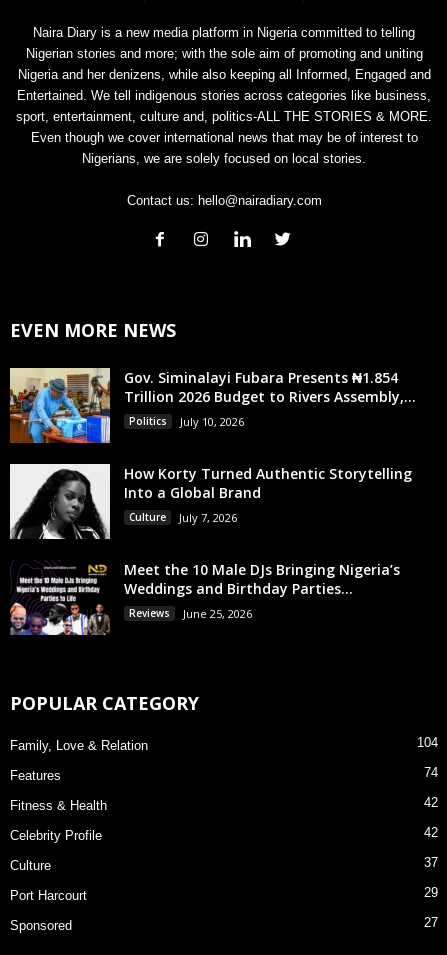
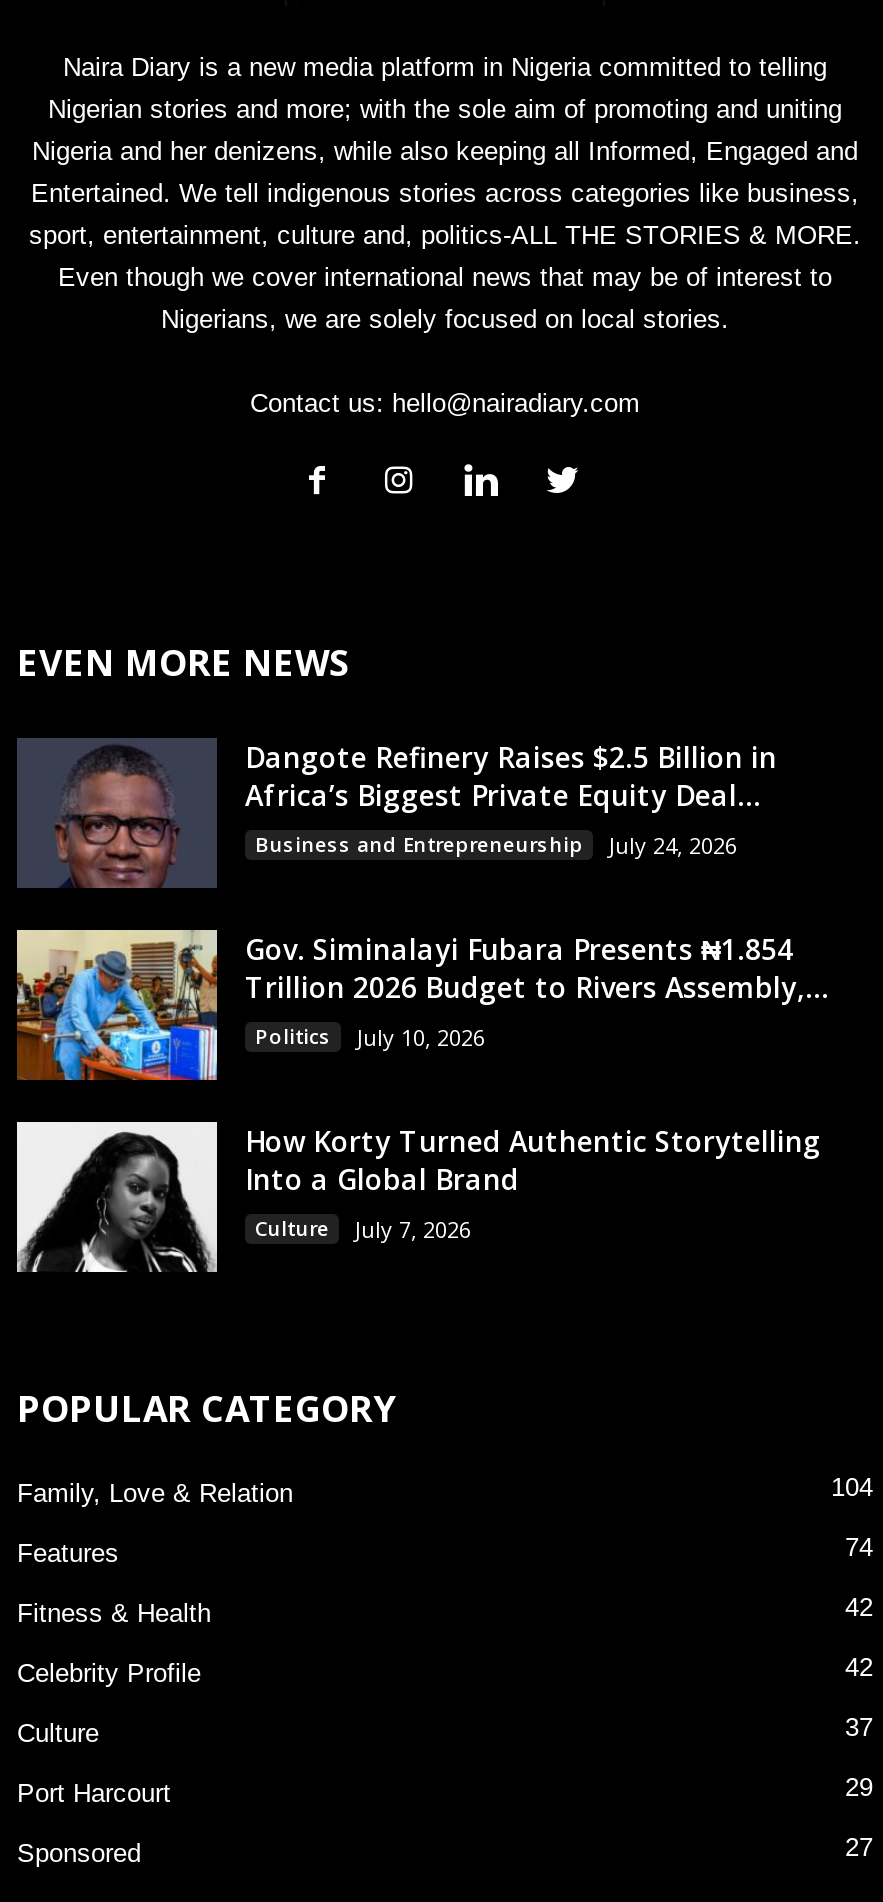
+ [image]
+ Dangote Refinery Raises $2.5 Billion in
+ Africa’s Biggest Private Equity Deal...
+ Business and Entrepreneurship
+ July 24, 2026

moved down: [image] | Gov. Siminalayi Fubara Presents ₦1.854 | Trillion 2026 Budget to Rivers Assembly,... | ... | Culture | July 7, 2026

- [image]
- Meet the 10 Male DJs Bringing Nigeria’s
- Weddings and Birthday Parties...
- Reviews
- June 25, 2026
